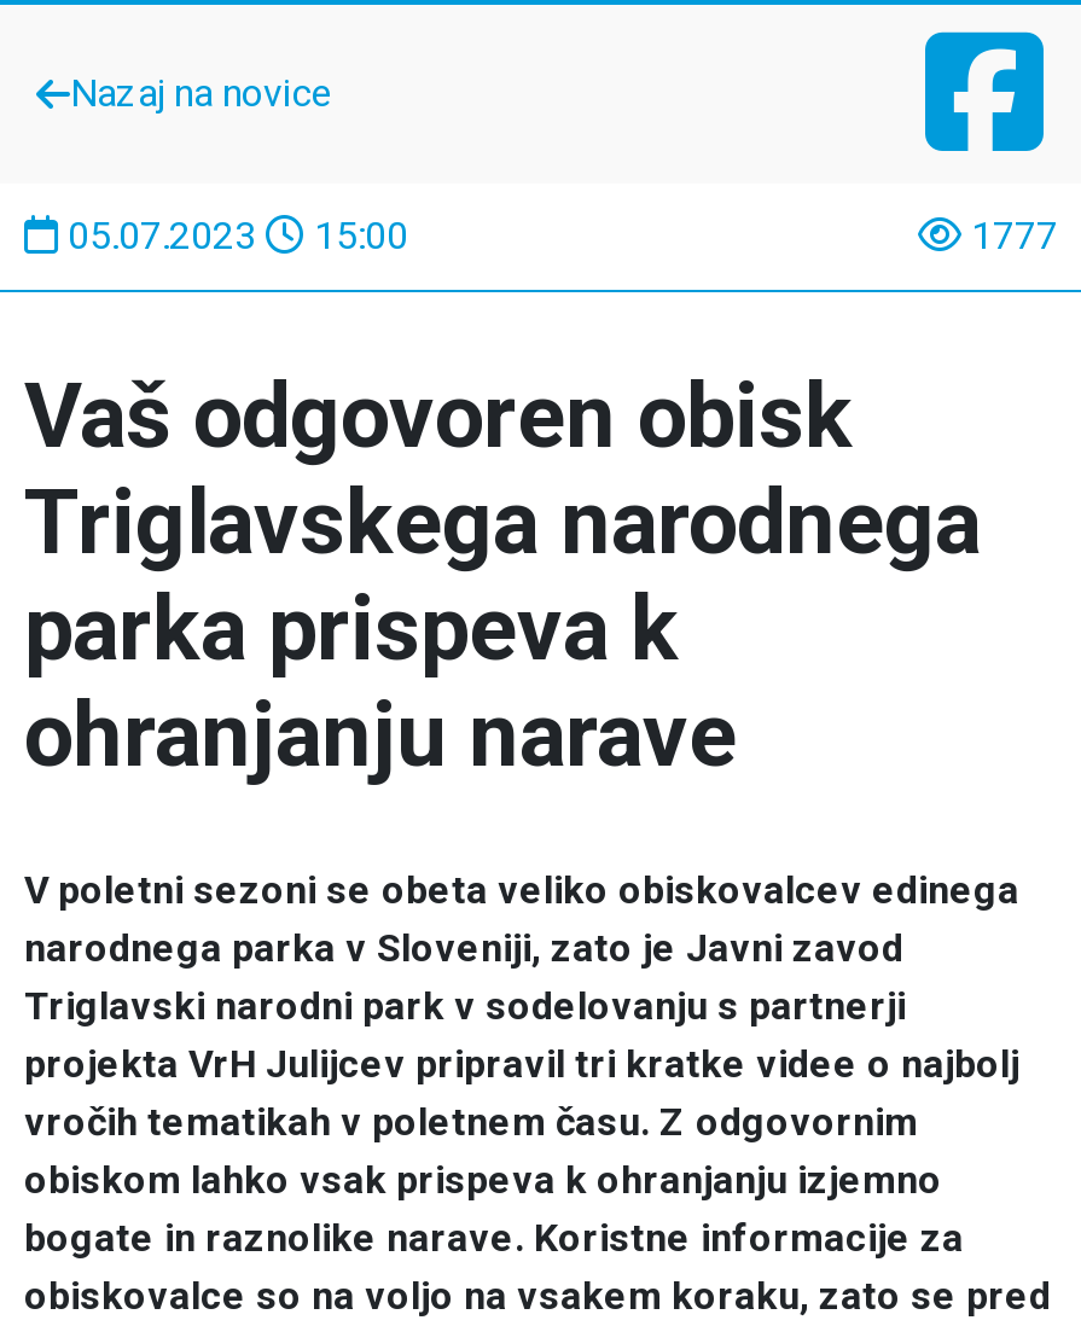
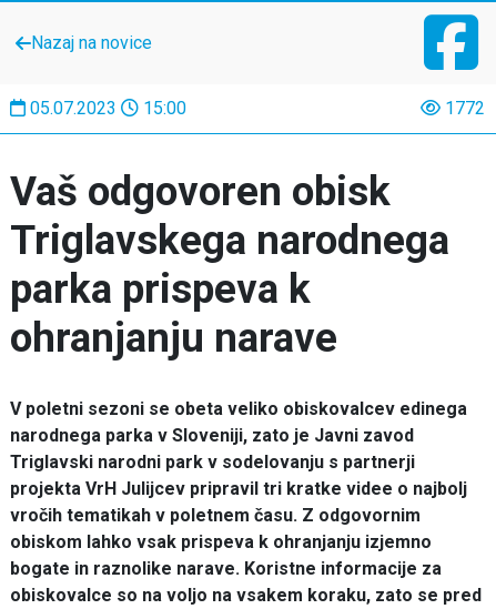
- 1777
+ 1772
